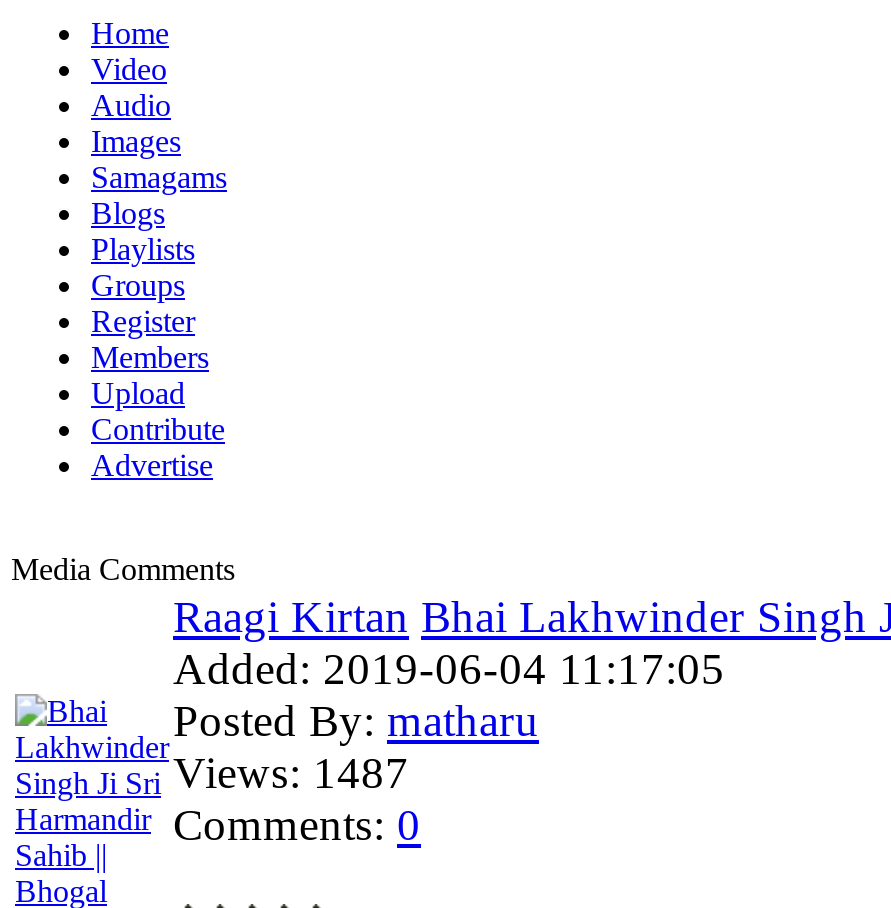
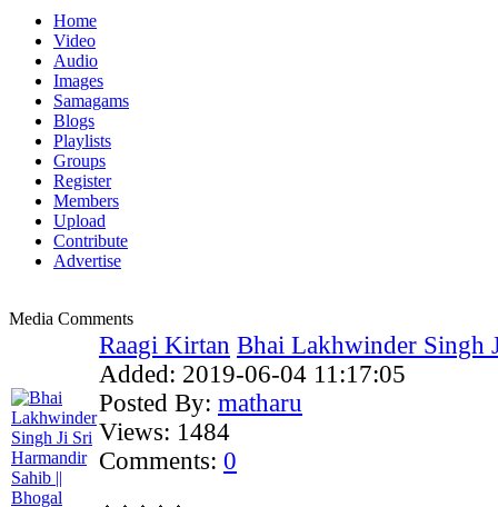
- Views: 1487
+ Views: 1484
